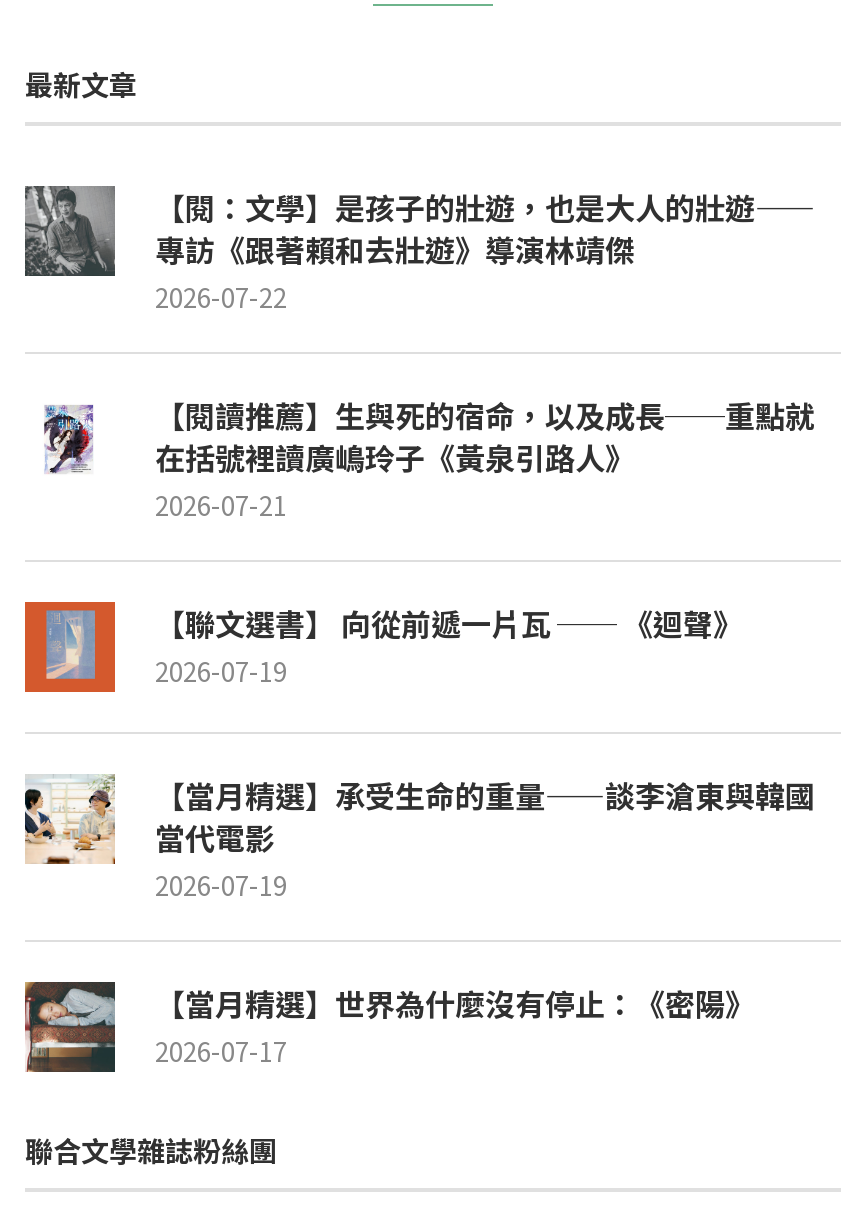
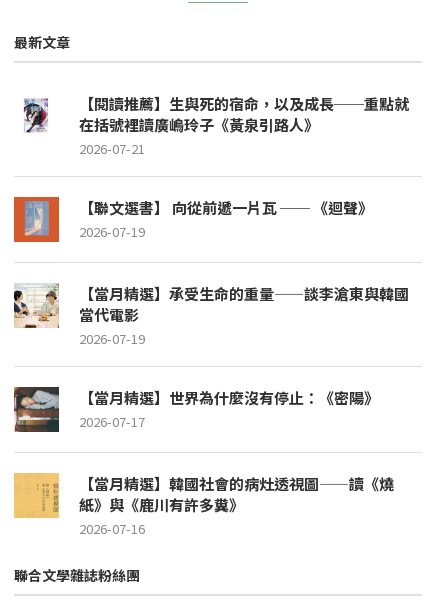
- [image]
- 【閱：文學】是孩子的壯遊，也是大人的壯遊——
- 專訪《跟著賴和去壯遊》導演林靖傑
- 2026-07-22

moved up: [image] | 在括號裡讀廣嶋玲子《黃泉引路人》 | 2026-07-21 | ... | 【當月精選】世界為什麼沒有停止：《密陽》 | 2026-07-17

+ [image]
+ 【當月精選】韓國社會的病灶透視圖——讀《燒
+ 紙》與《鹿川有許多糞》
+ 2026-07-16
